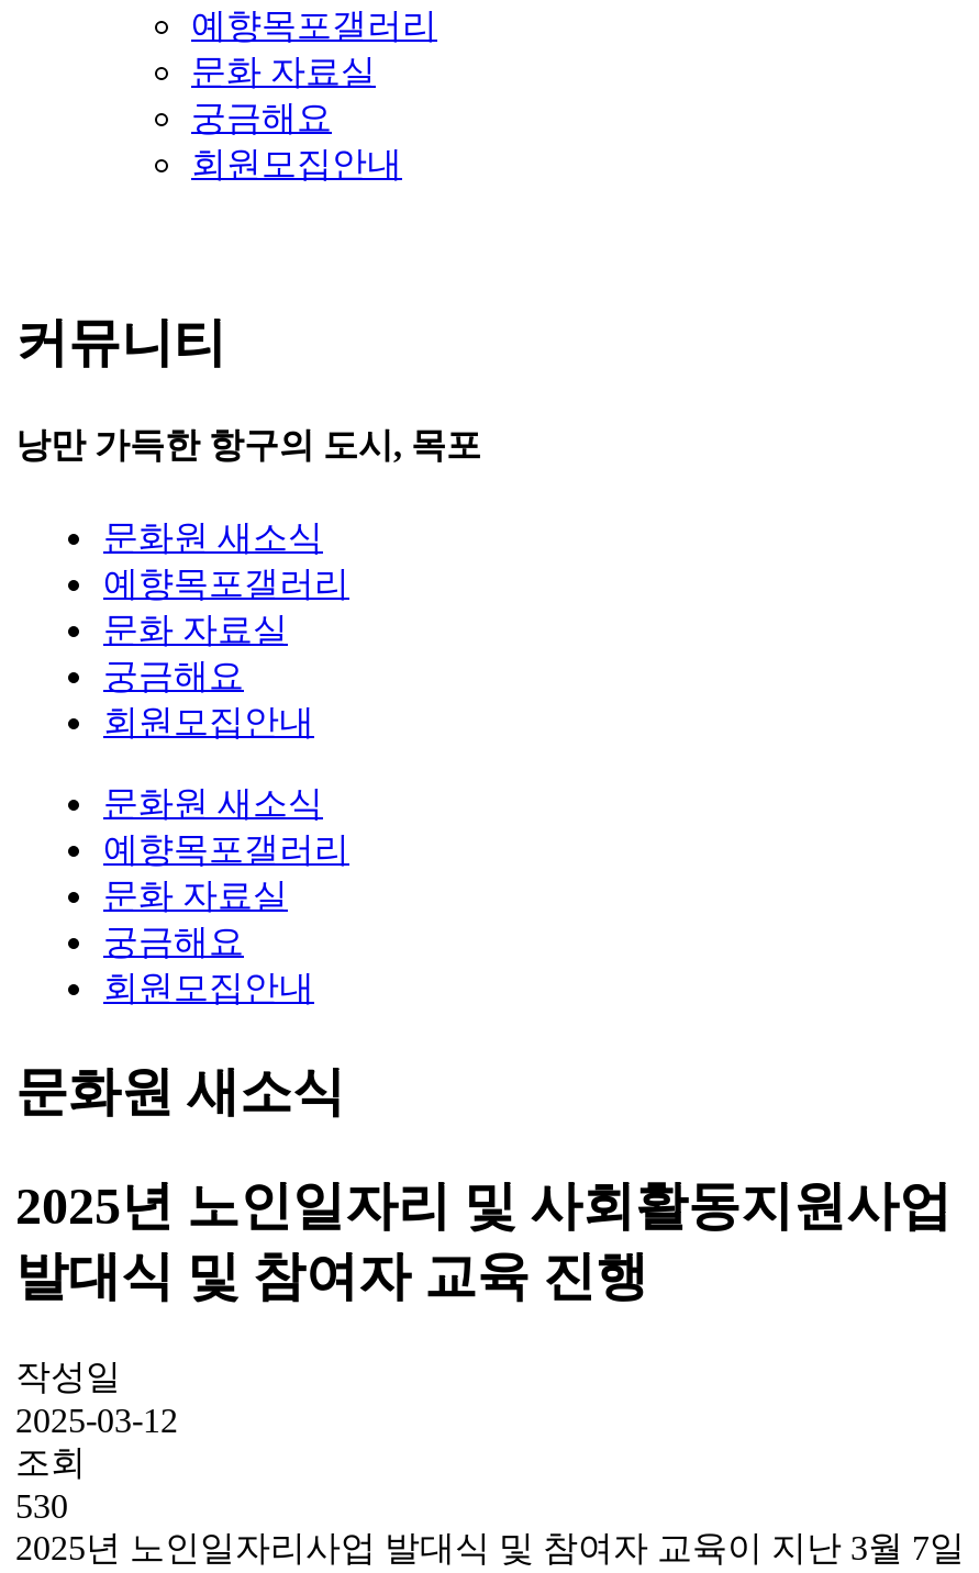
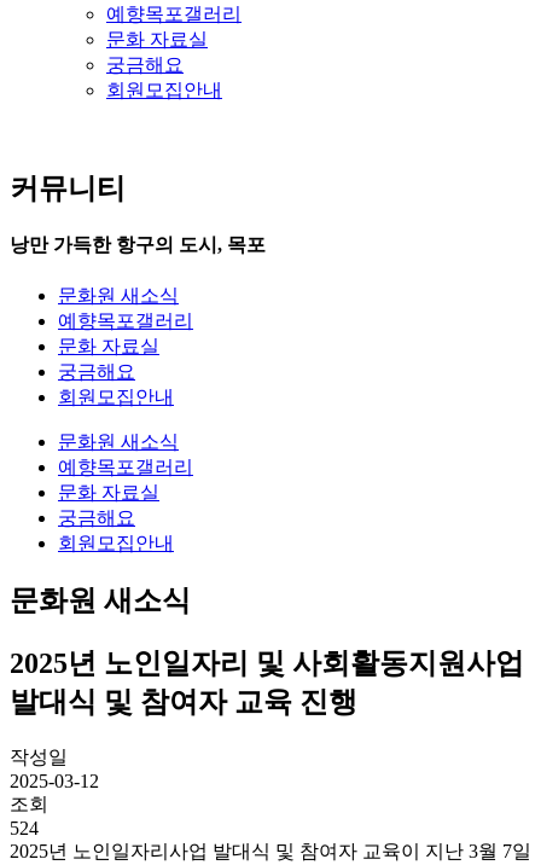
- 530
+ 524
